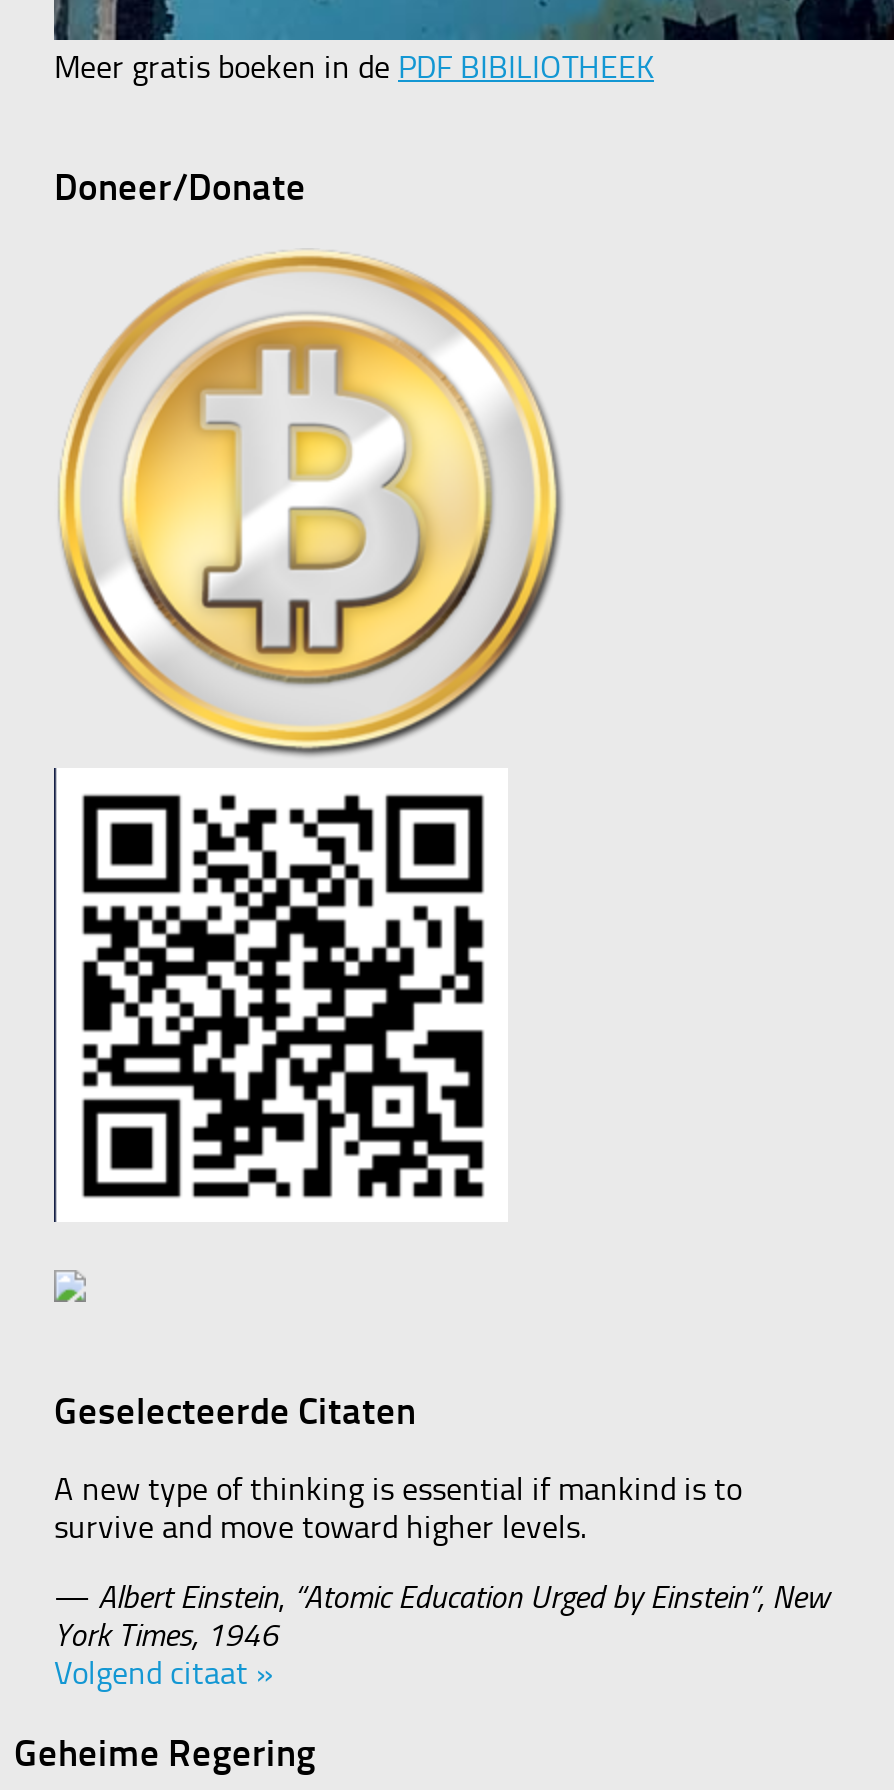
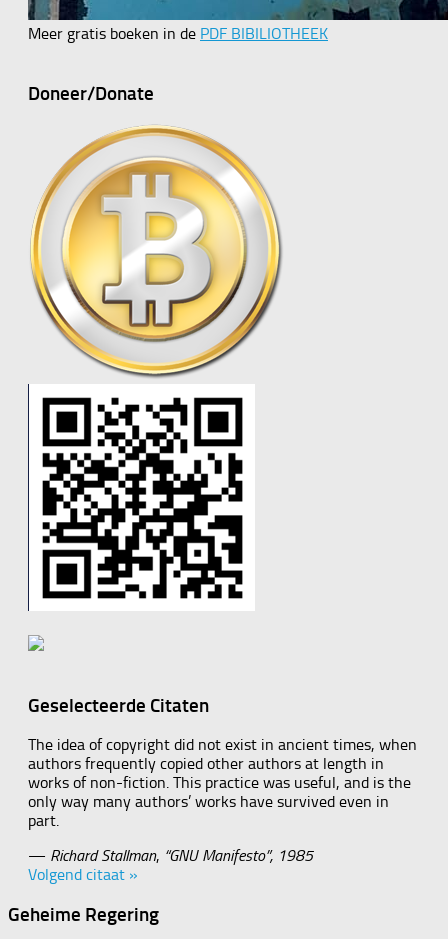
- A new type of thinking is essential if mankind is to
- survive and move toward higher levels.
+ The idea of copyright did not exist in ancient times, when
+ authors frequently copied other authors at length in
+ works of non-fiction. This practice was useful, and is the
+ only way many authors’ works have survived even in
+ part.

- — Albert Einstein, “Atomic Education Urged by Einstein”, New
- York Times, 1946
+ — Richard Stallman, “GNU Manifesto”, 1985
